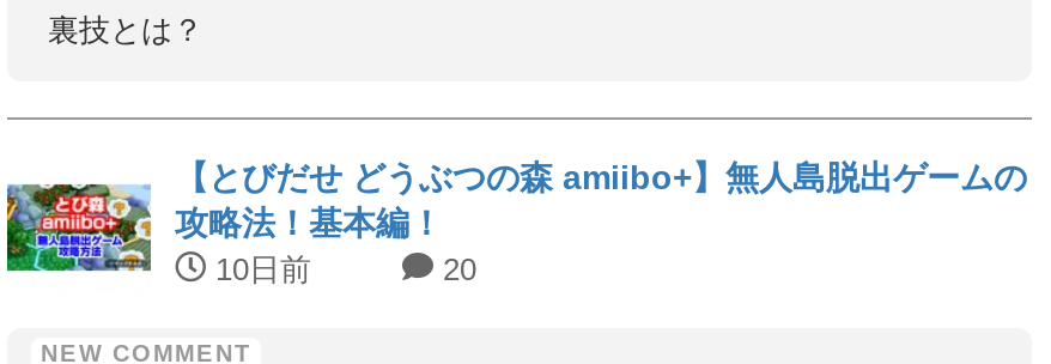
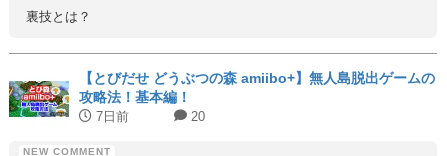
- 10日前
+ 7日前
